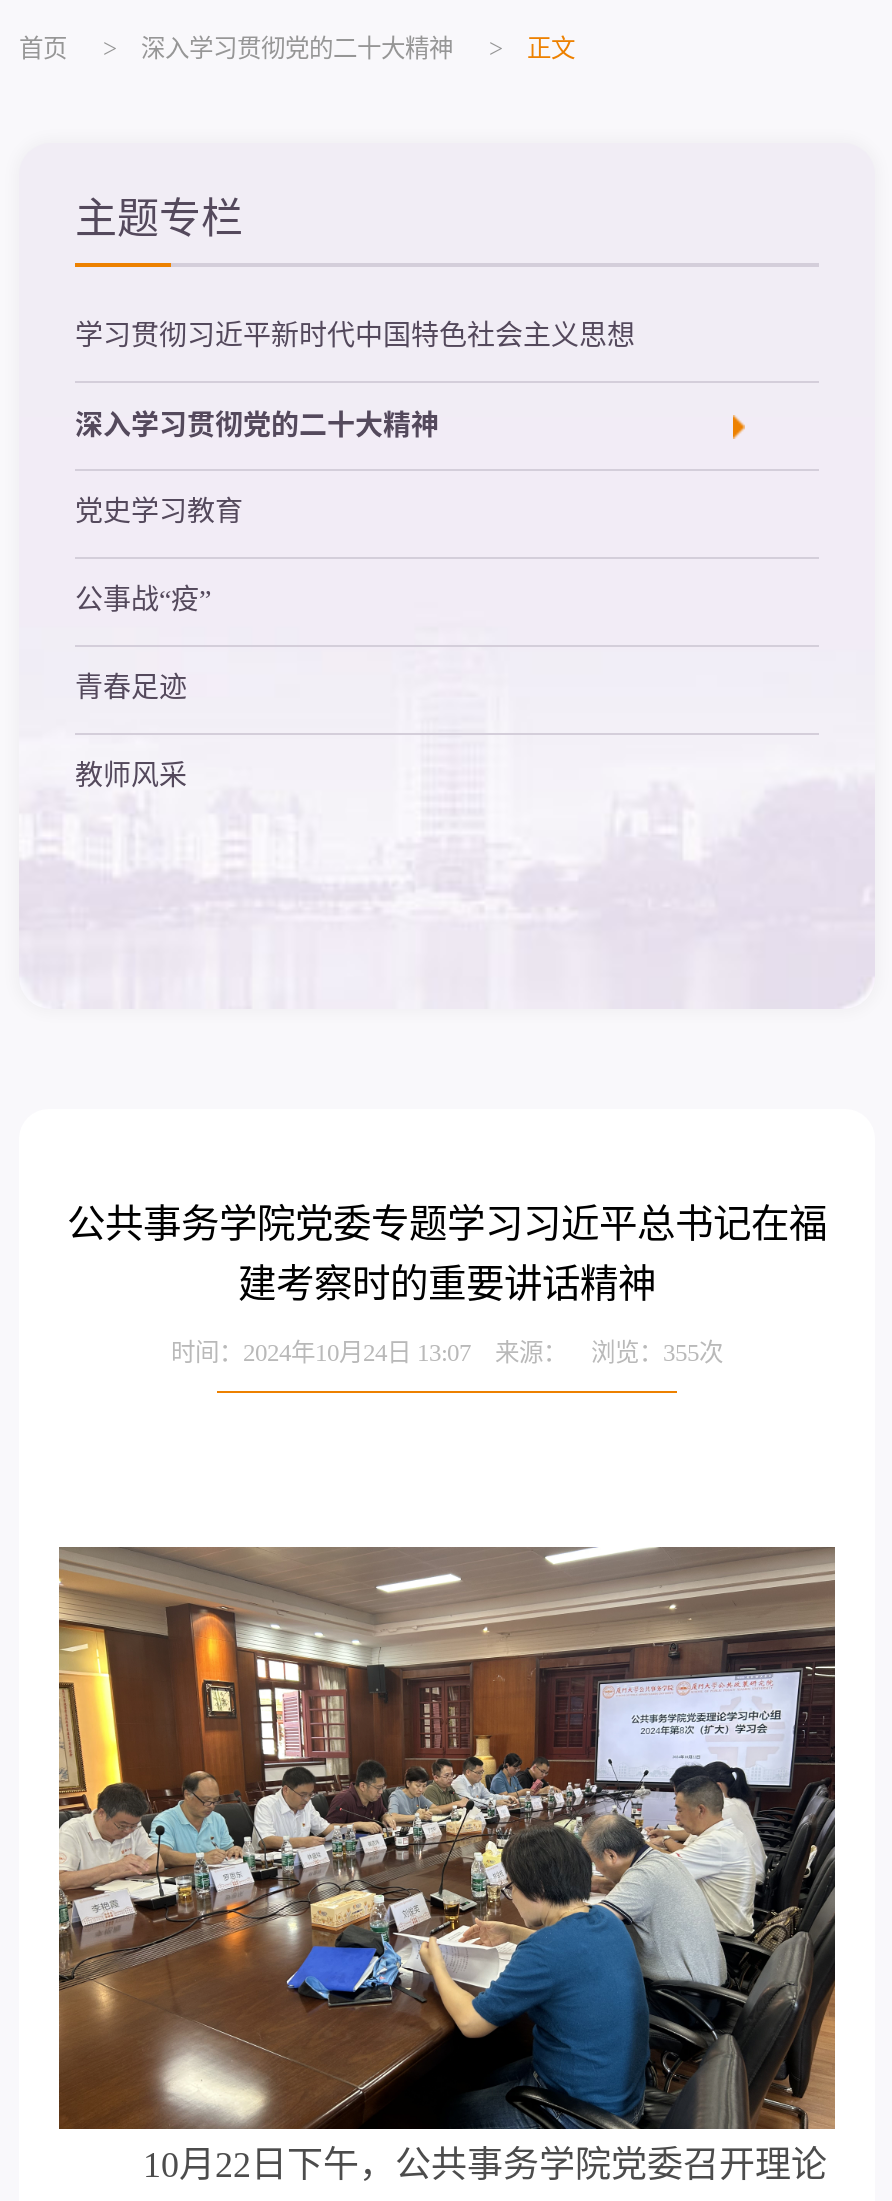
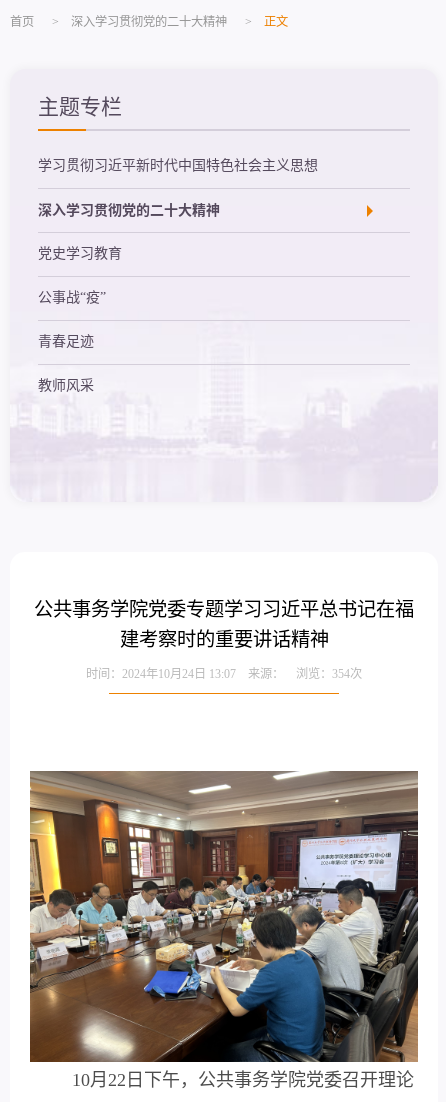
- 时间：2024年10月24日 13:07 来源： 浏览：355次
+ 时间：2024年10月24日 13:07 来源： 浏览：354次
